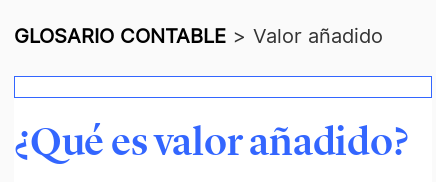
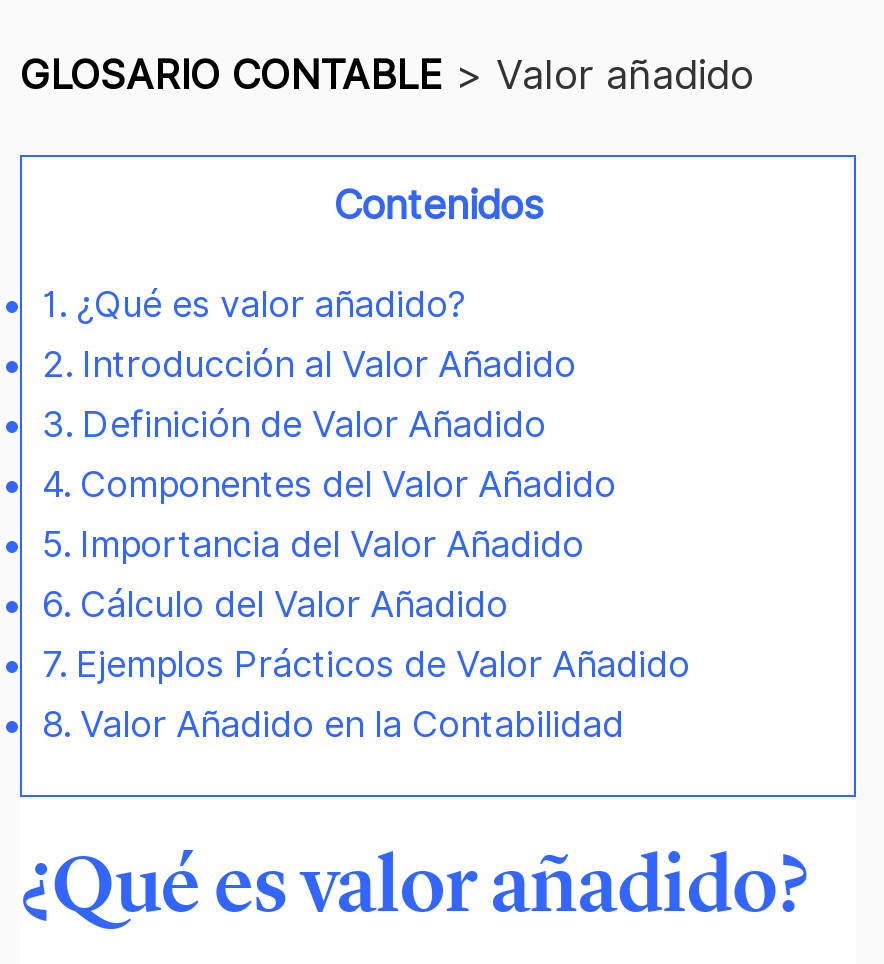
+ Contenidos
+ 1. ¿Qué es valor añadido?
+ 2. Introducción al Valor Añadido
+ 3. Definición de Valor Añadido
+ 4. Componentes del Valor Añadido
+ 5. Importancia del Valor Añadido
+ 6. Cálculo del Valor Añadido
+ 7. Ejemplos Prácticos de Valor Añadido
+ 8. Valor Añadido en la Contabilidad
